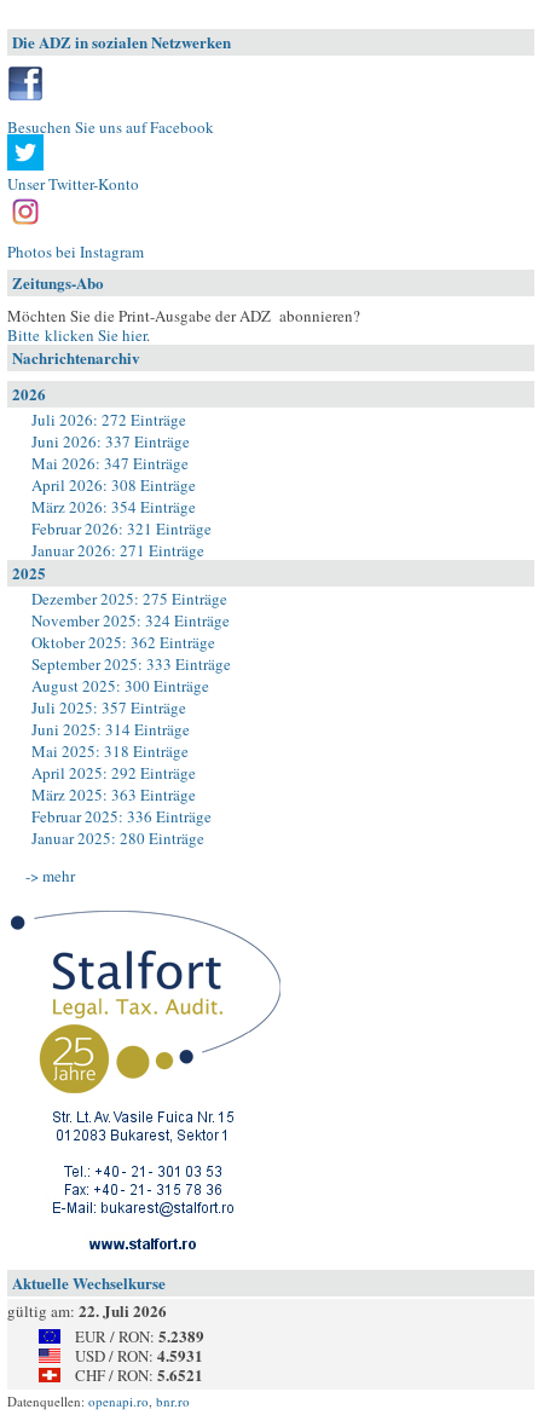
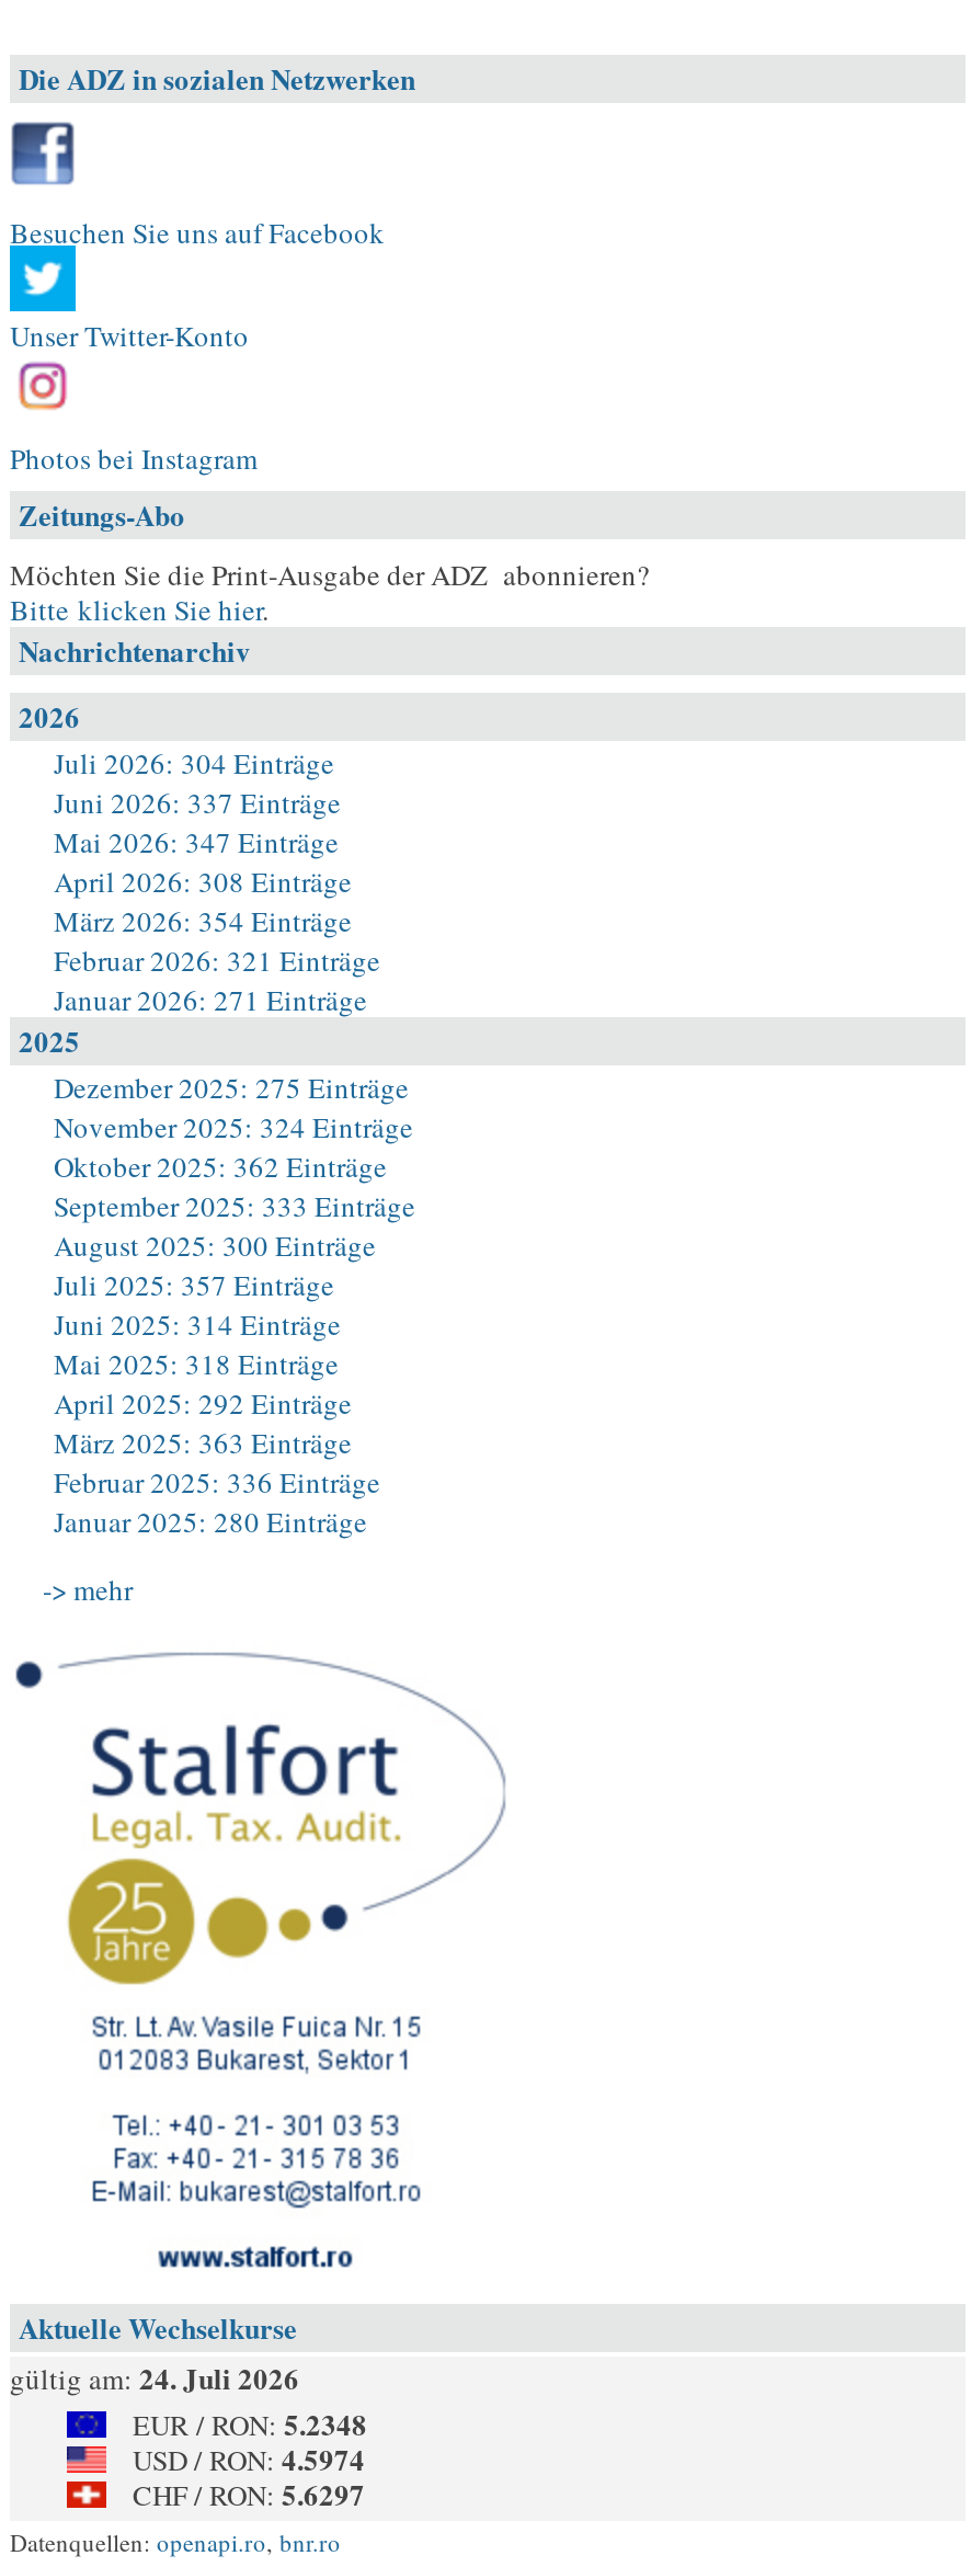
- Juli 2026: 272 Einträge
+ Juli 2026: 304 Einträge

- gültig am: 22. Juli 2026
+ gültig am: 24. Juli 2026

- EUR / RON: 5.2389
+ EUR / RON: 5.2348

- USD / RON: 4.5931
+ USD / RON: 4.5974

- CHF / RON: 5.6521
+ CHF / RON: 5.6297
